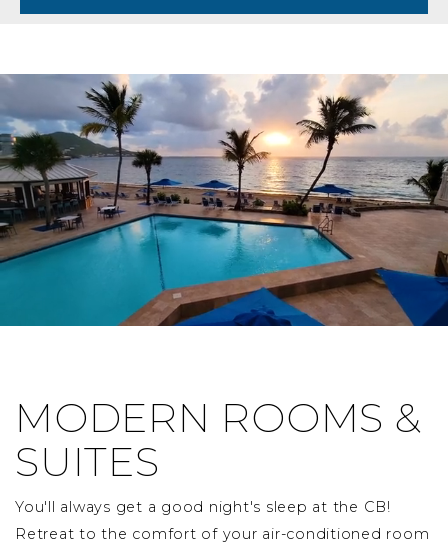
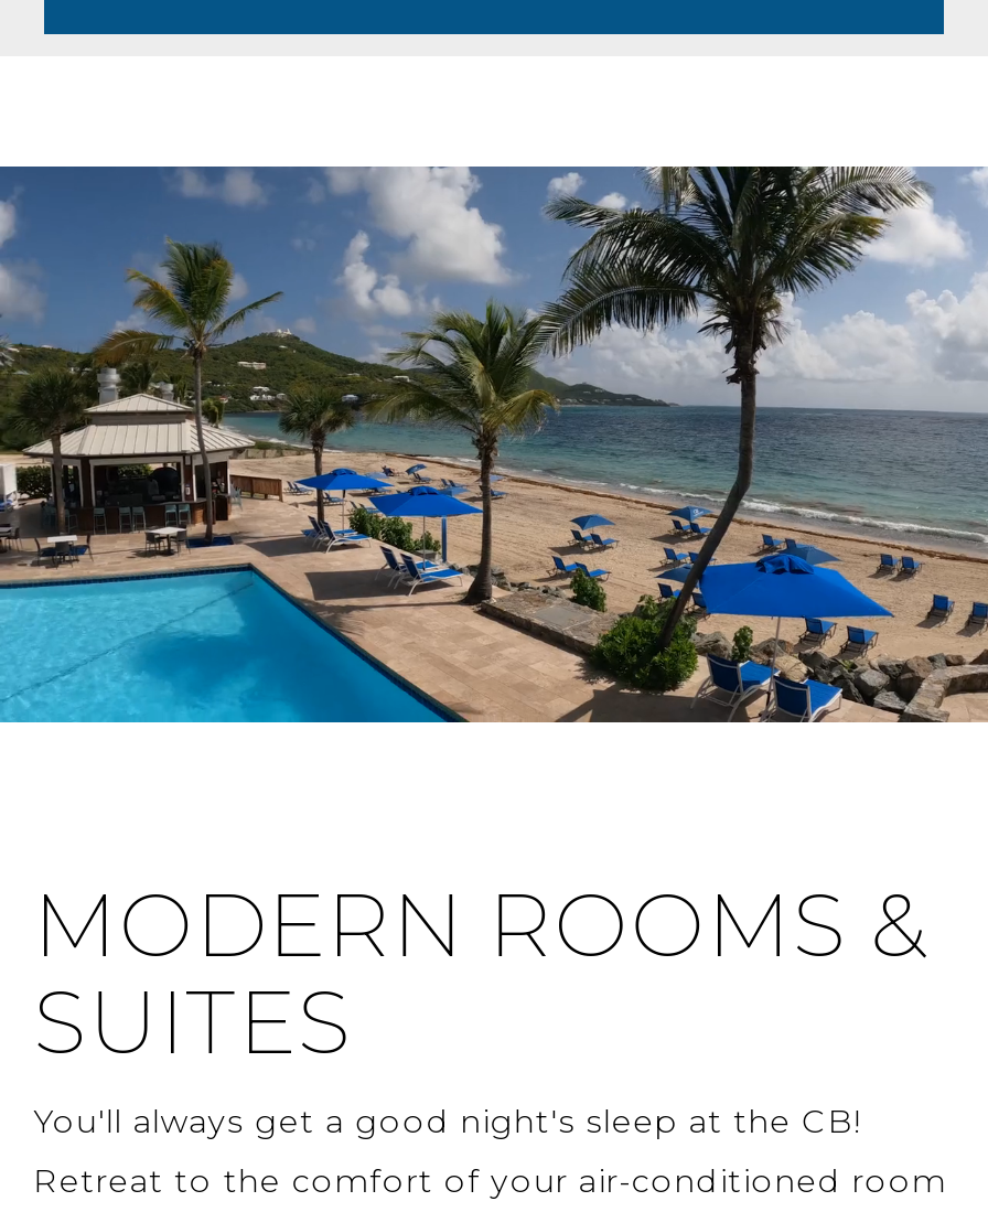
- [image]
+ [image]
